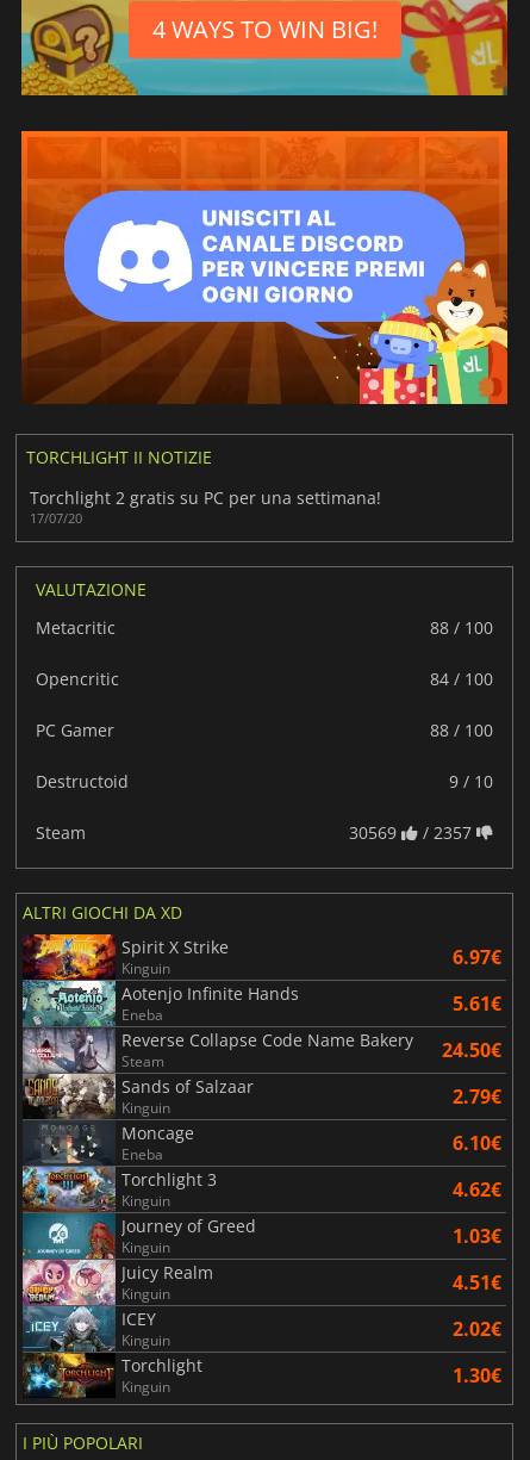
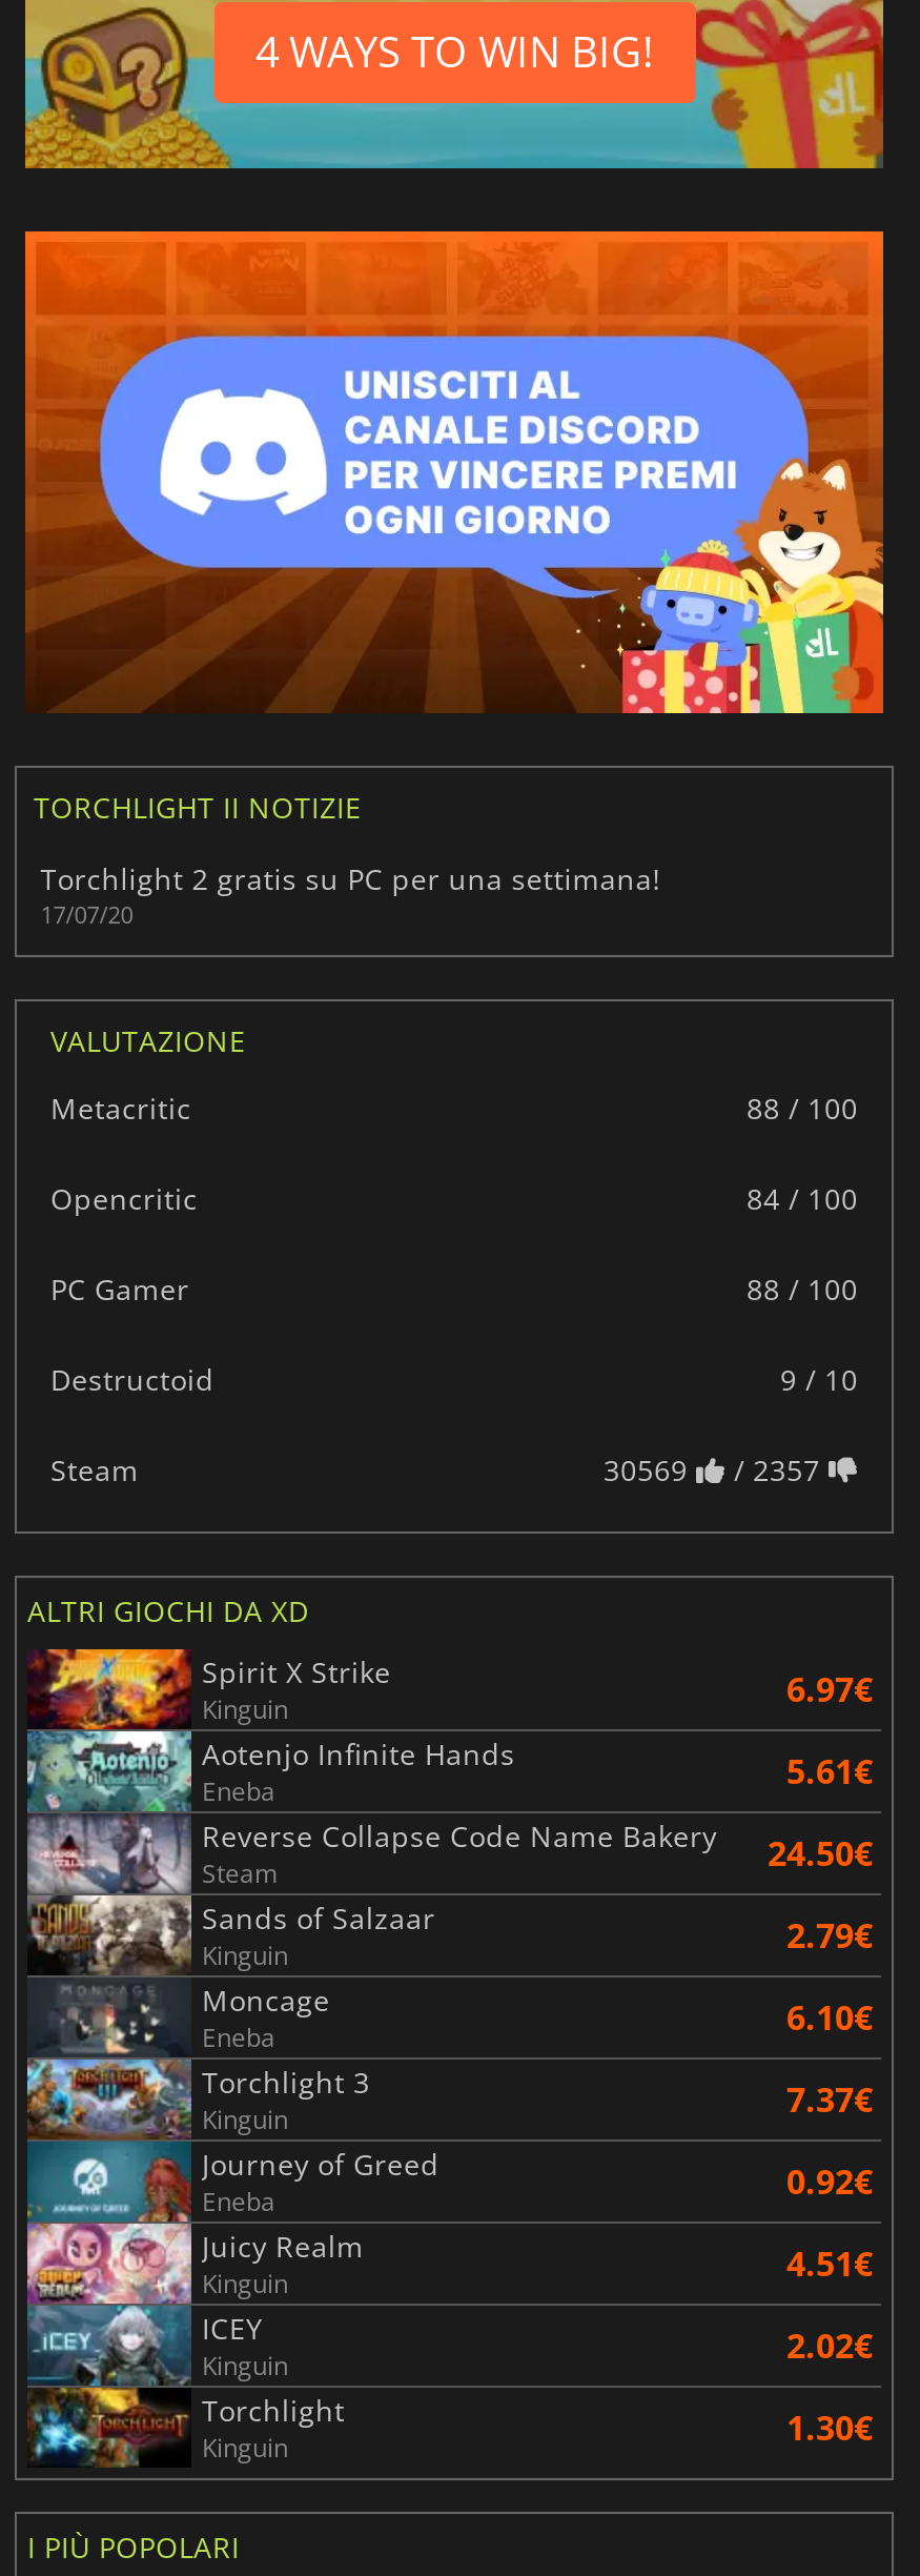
- 4.62€
+ 7.37€

- Kinguin
- 1.03€
+ Eneba
+ 0.92€
